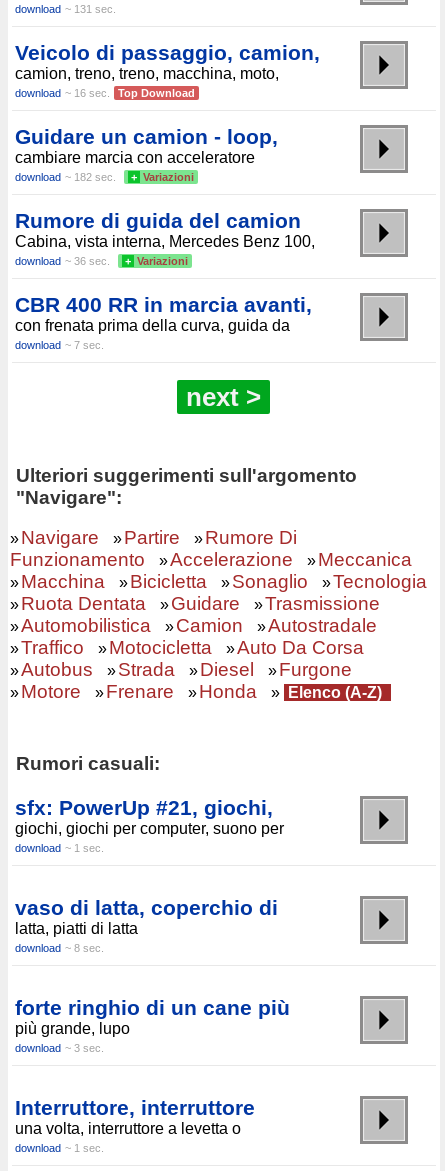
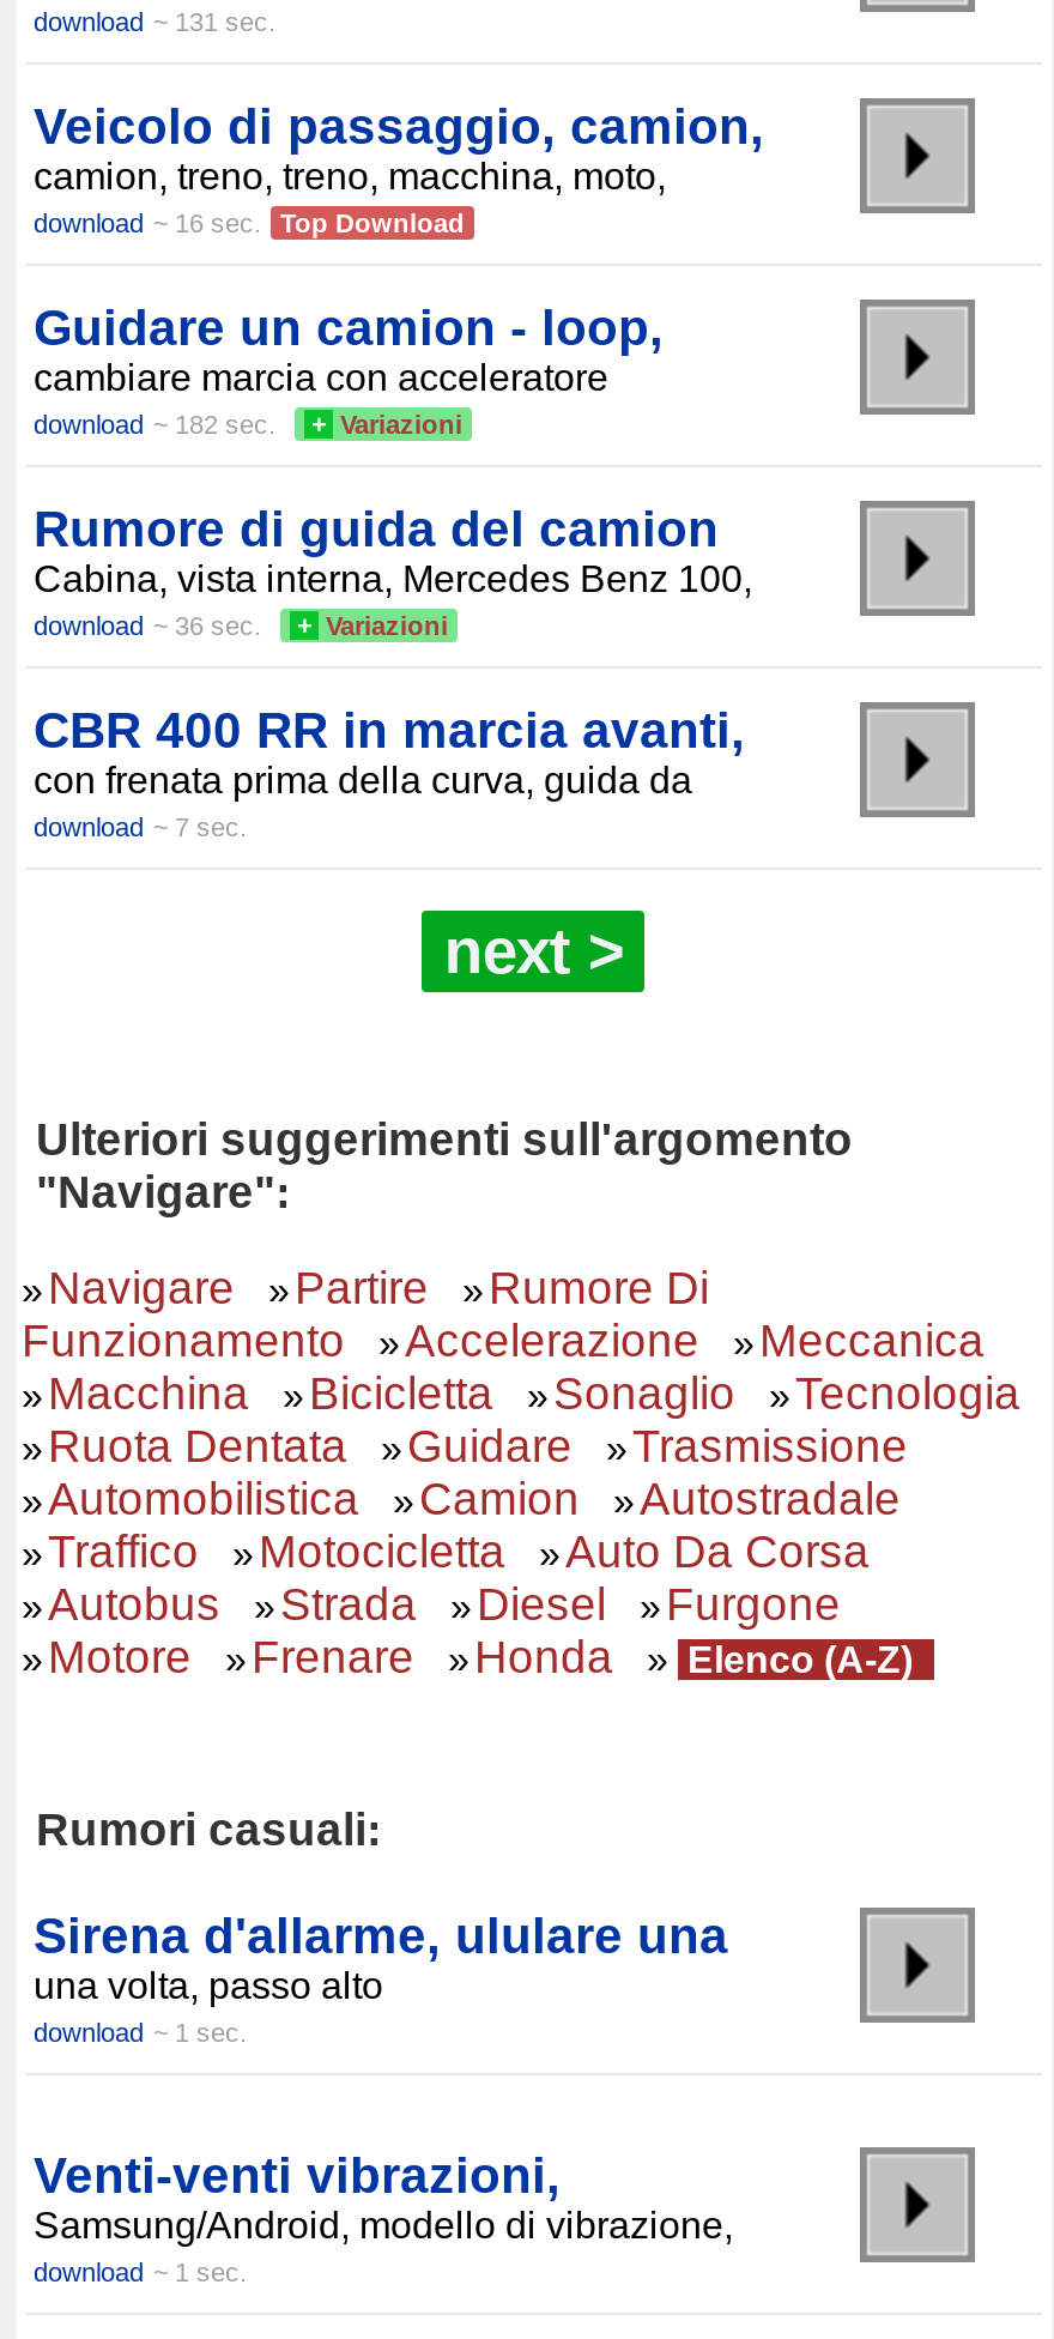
- sfx: PowerUp #21, giochi,
- giochi, giochi per computer, suono per
+ Sirena d'allarme, ululare una
+ una volta, passo alto

- vaso di latta, coperchio di
- latta, piatti di latta
- download ~ 8 sec.
- forte ringhio di un cane più
- più grande, lupo
- download ~ 3 sec.
- Interruttore, interruttore
- una volta, interruttore a levetta o
+ Venti-venti vibrazioni,
+ Samsung/Android, modello di vibrazione,
